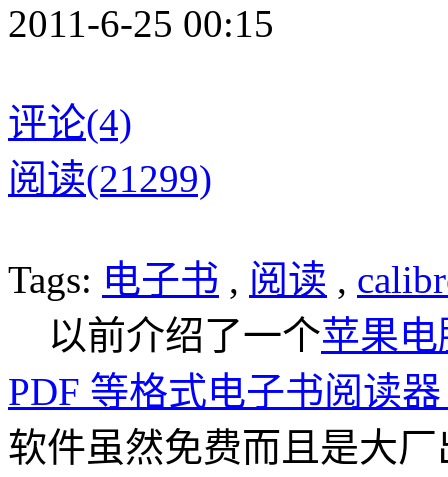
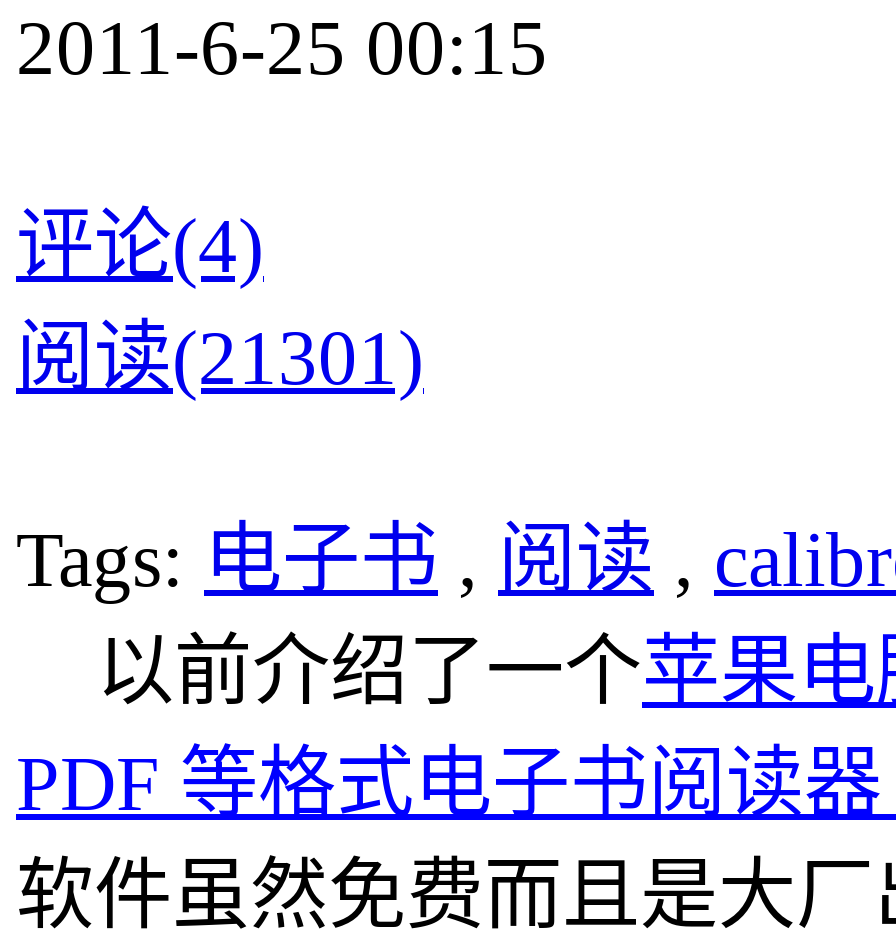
- 阅读(21299)
+ 阅读(21301)
